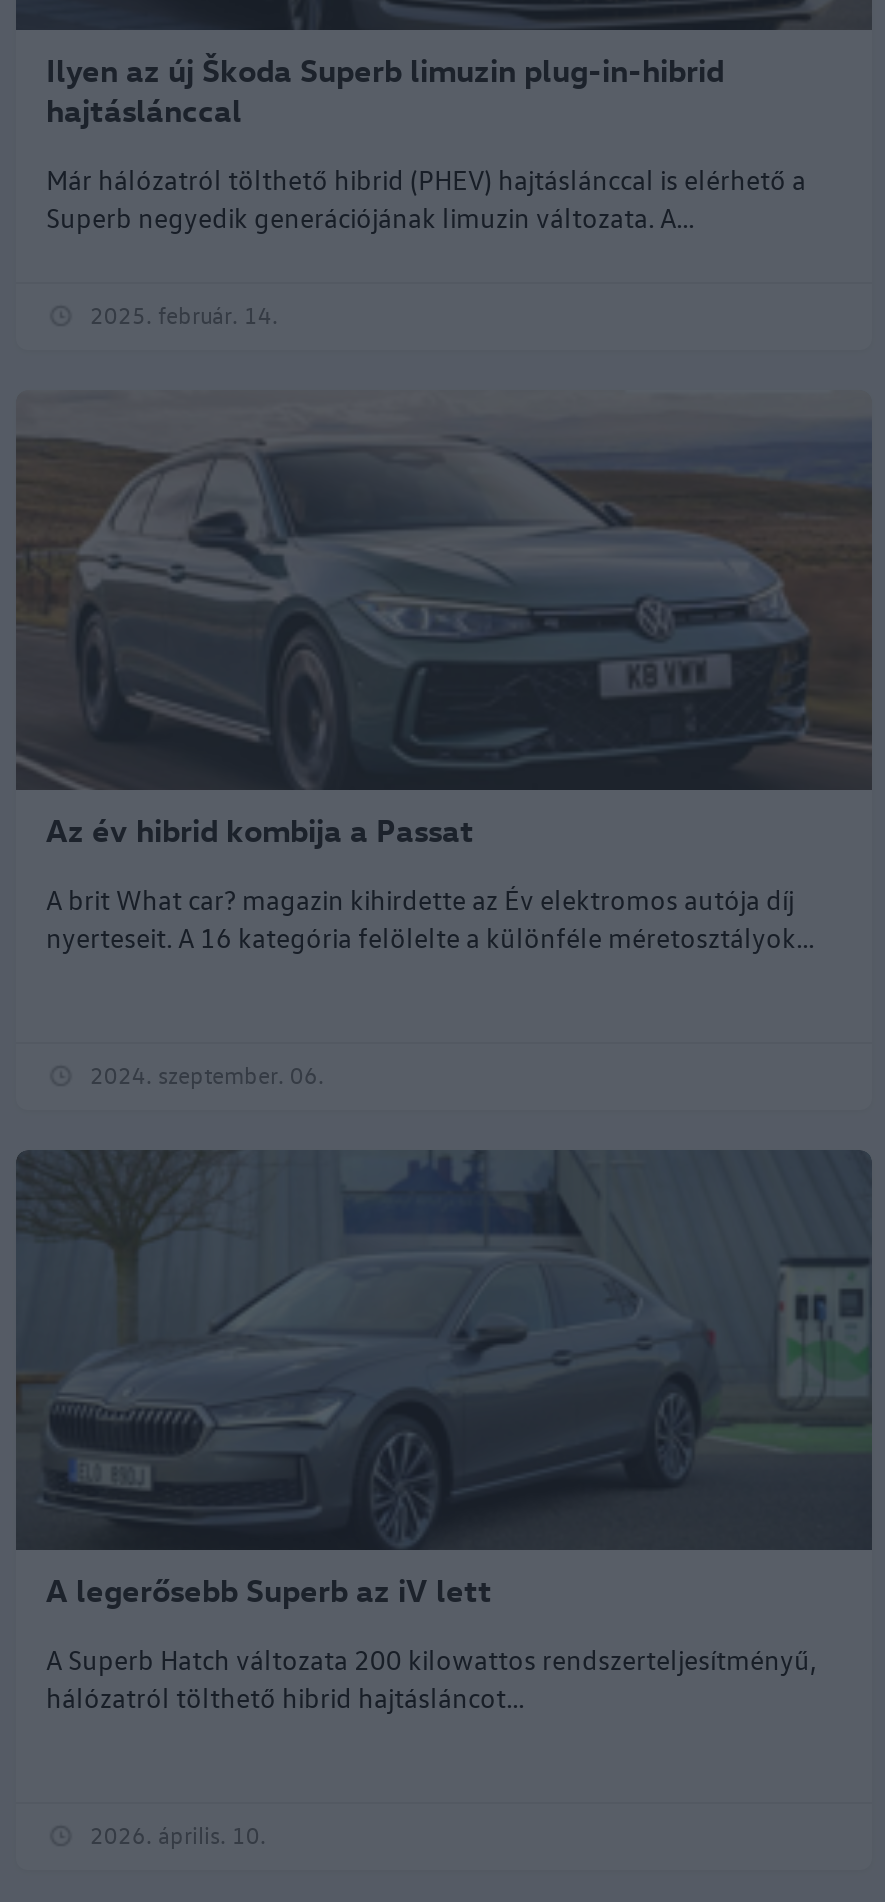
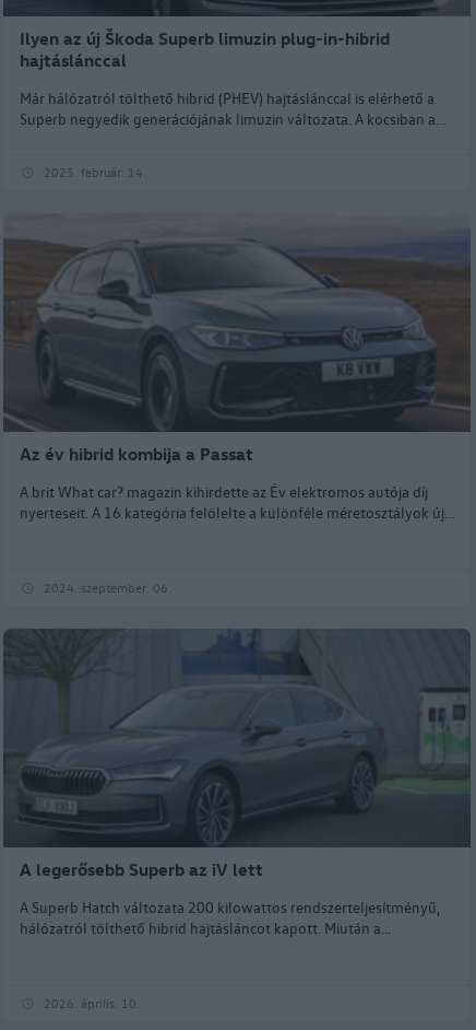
- Superb negyedik generációjának limuzin változata. A...
+ Superb negyedik generációjának limuzin változata. A kocsiban a...

- nyerteseit. A 16 kategória felölelte a különféle méretosztályok...
+ nyerteseit. A 16 kategória felölelte a különféle méretosztályok új...

- hálózatról tölthető hibrid hajtásláncot...
+ hálózatról tölthető hibrid hajtásláncot kapott. Miután a...
